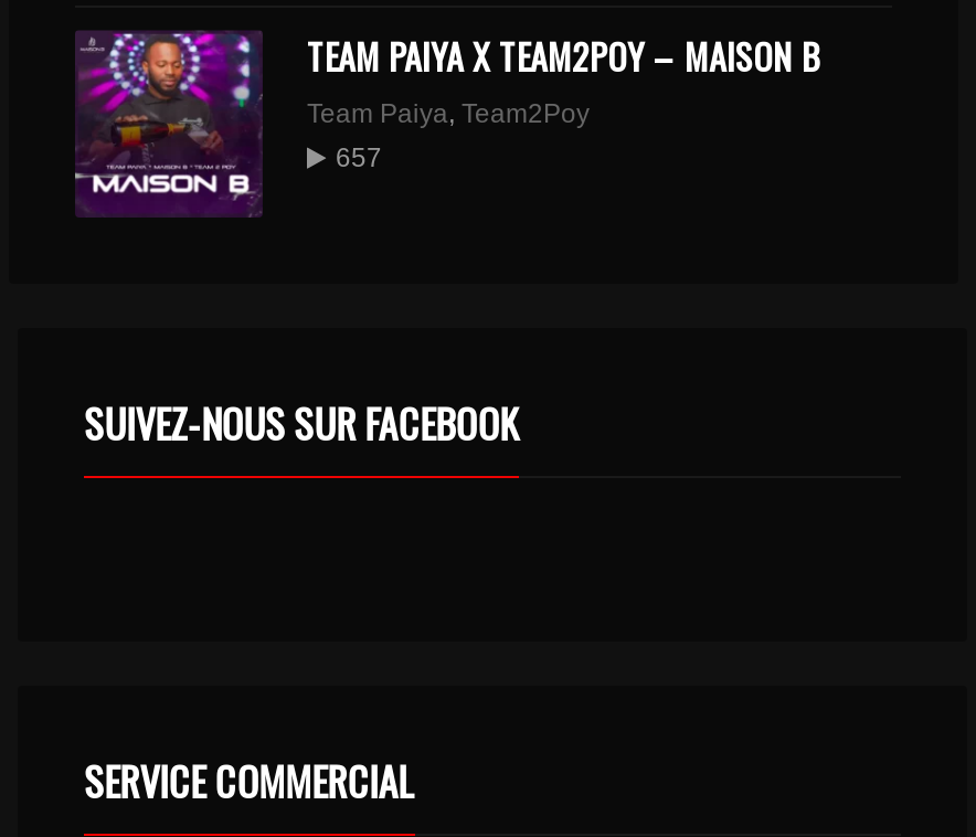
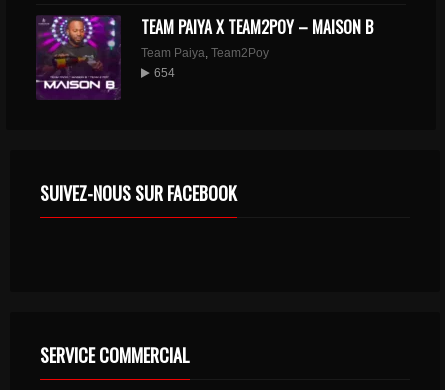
- 657
+ 654
